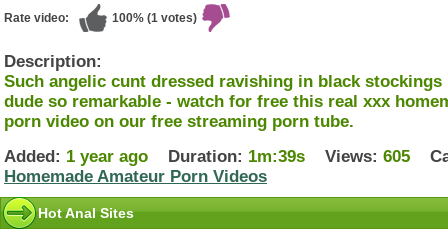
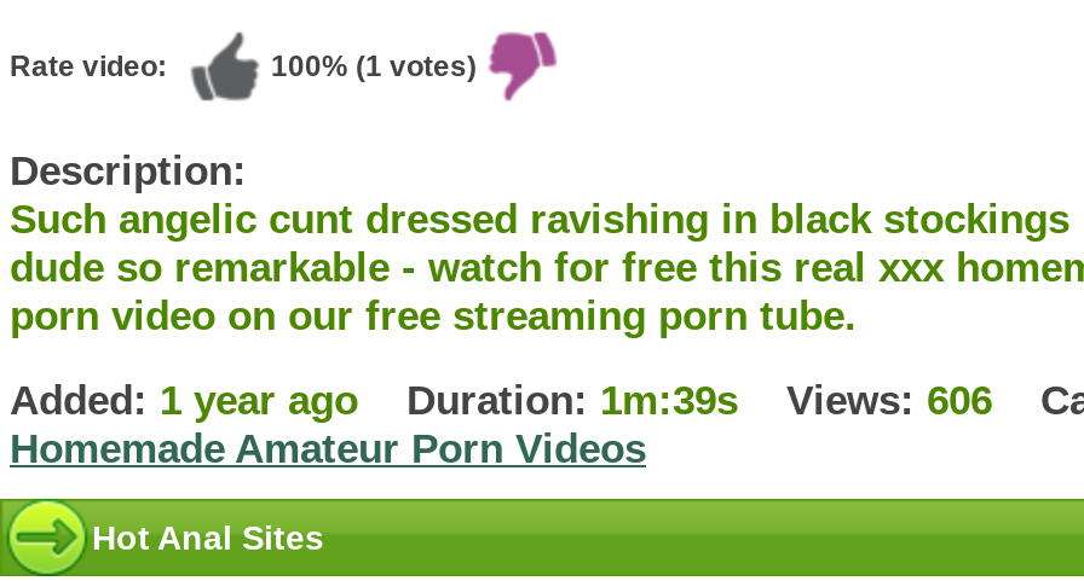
- Views: 605
+ Views: 606
